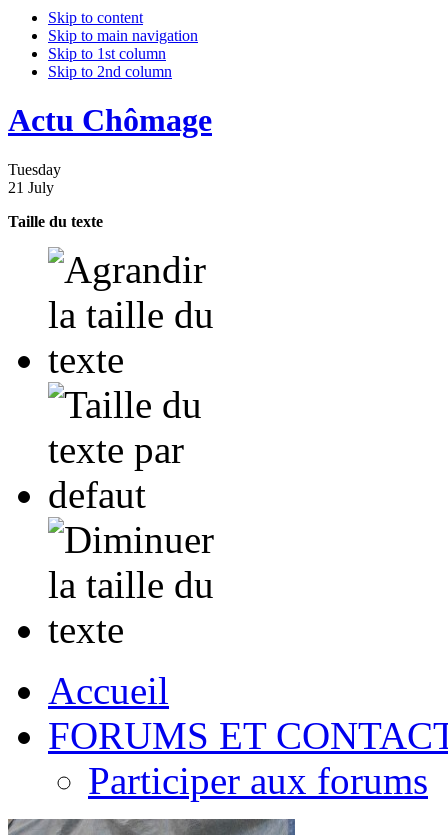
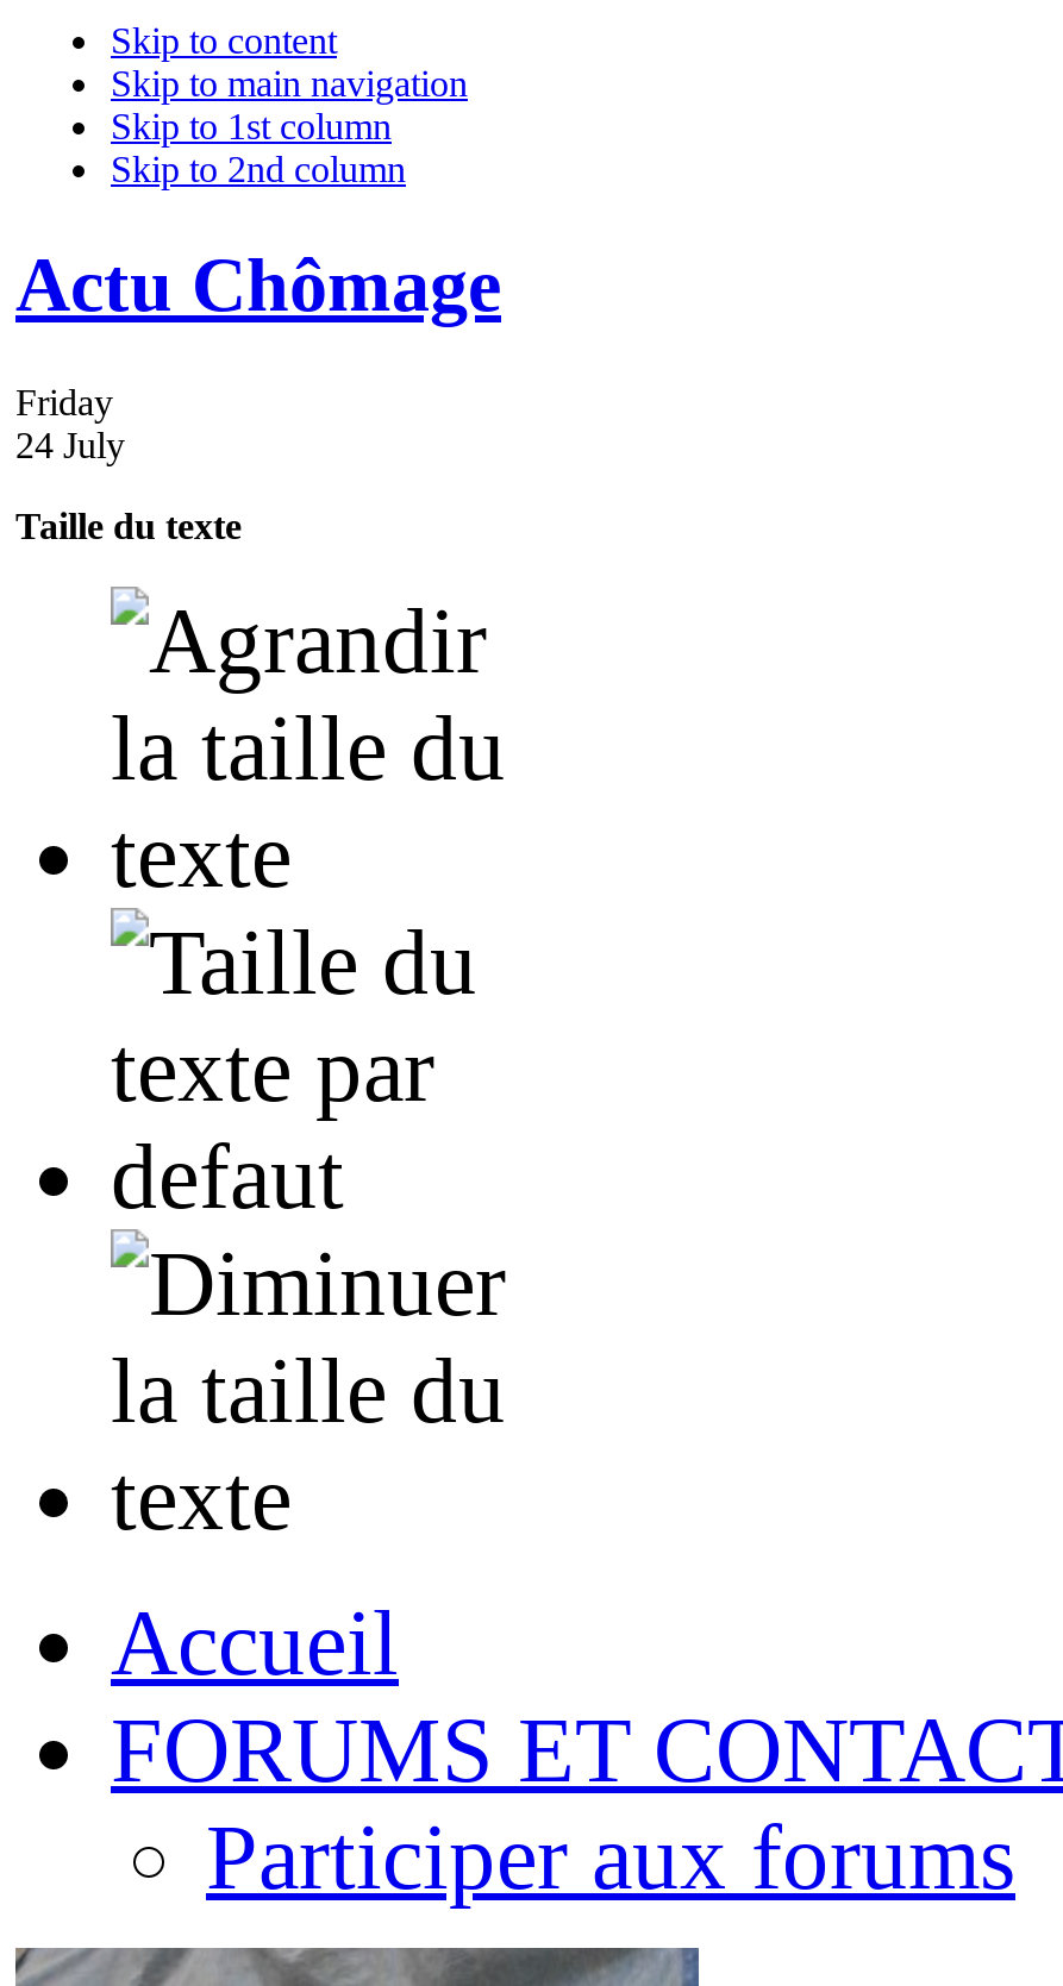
- Tuesday
- 21 July
+ Friday
+ 24 July
